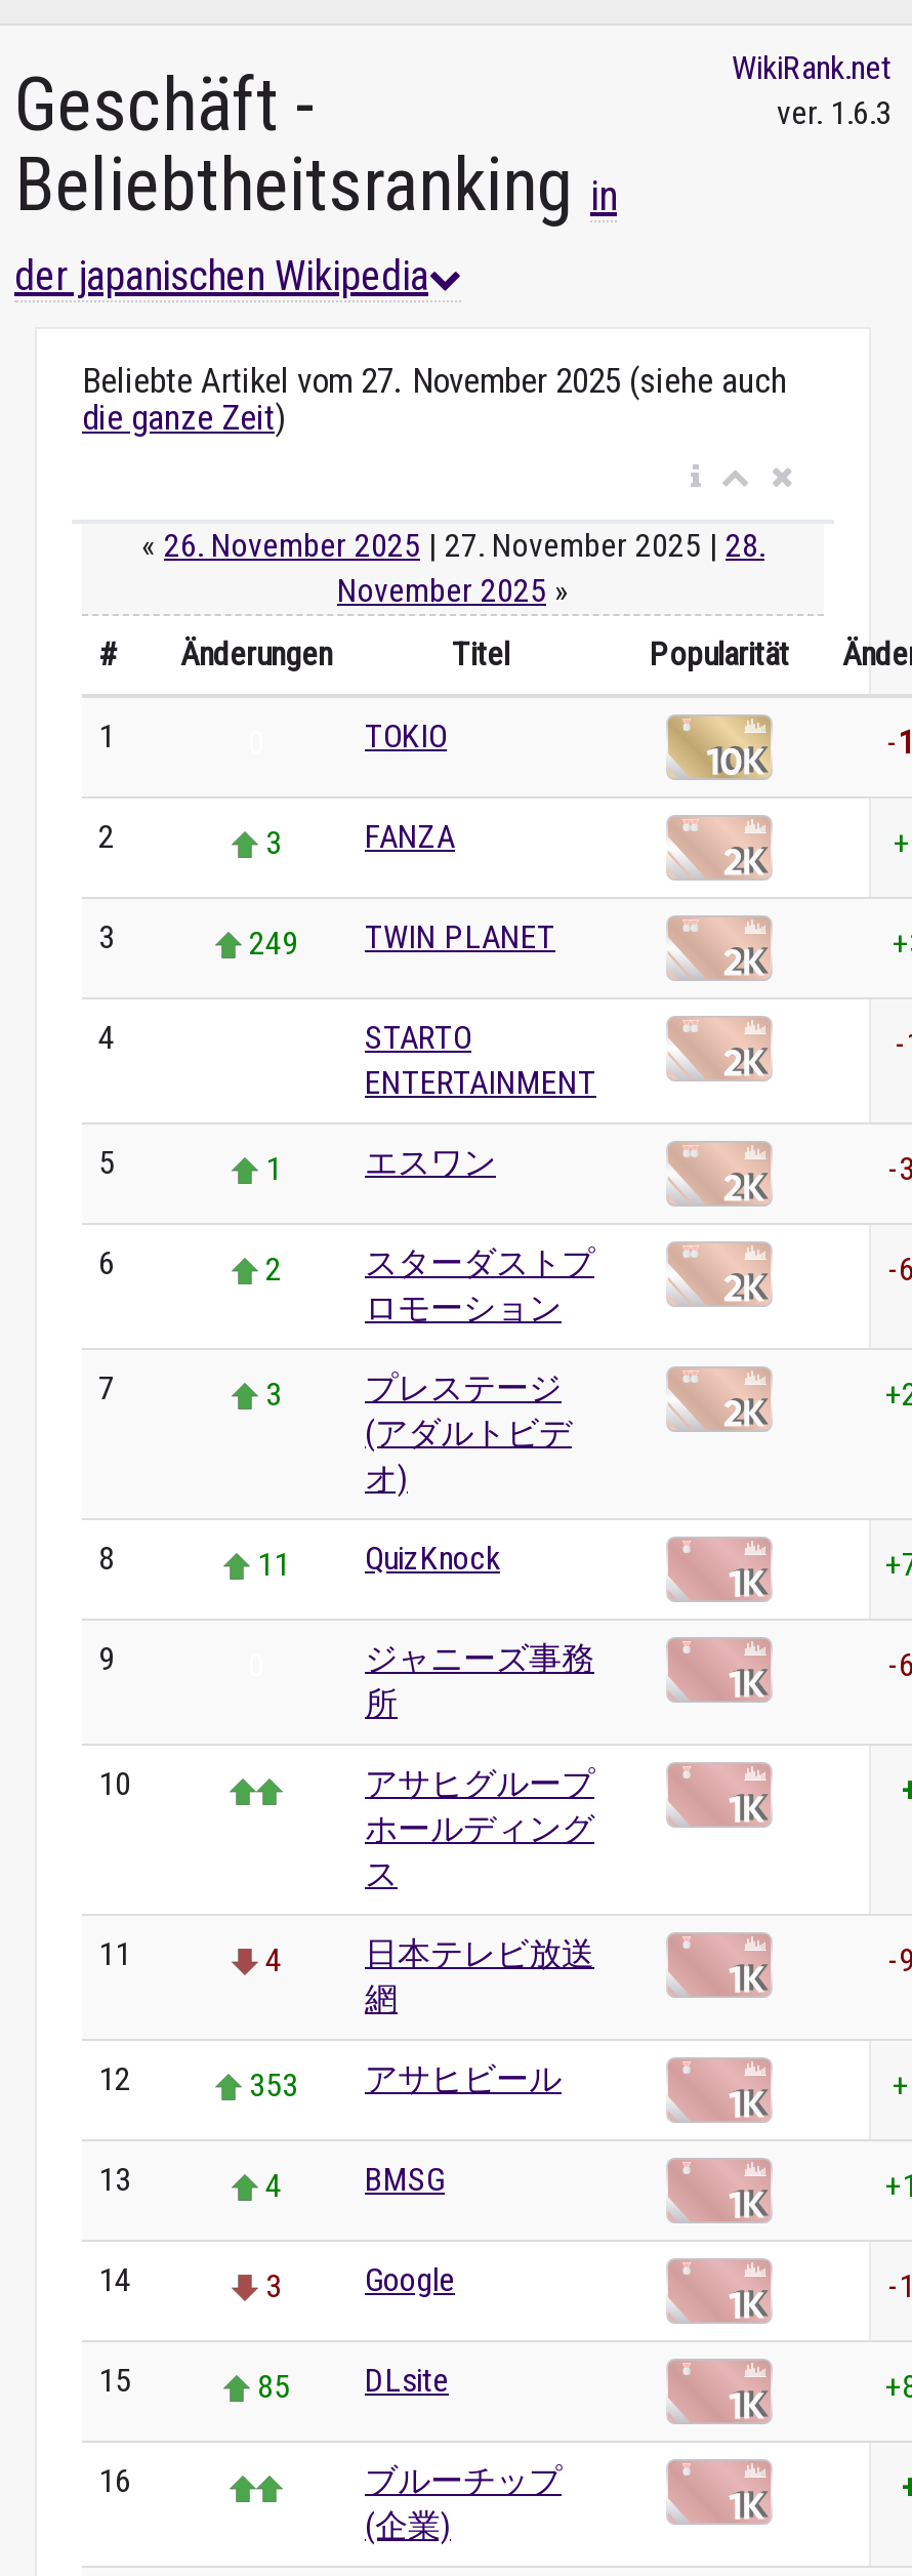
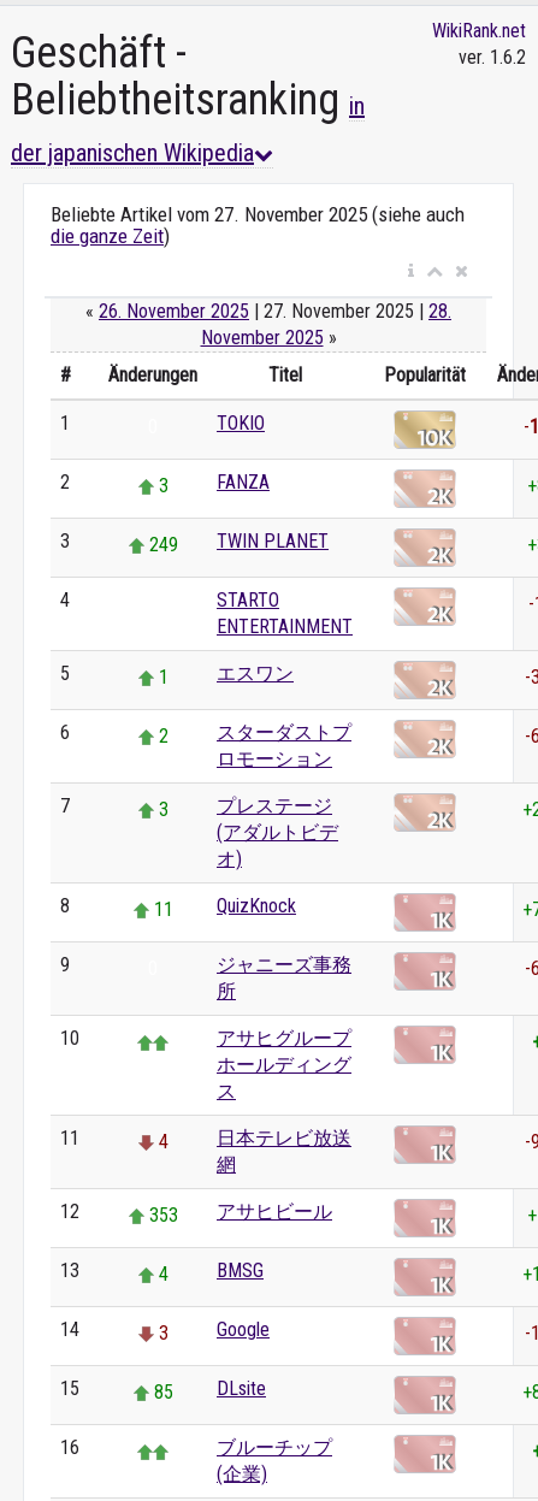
- ver. 1.6.3
+ ver. 1.6.2
